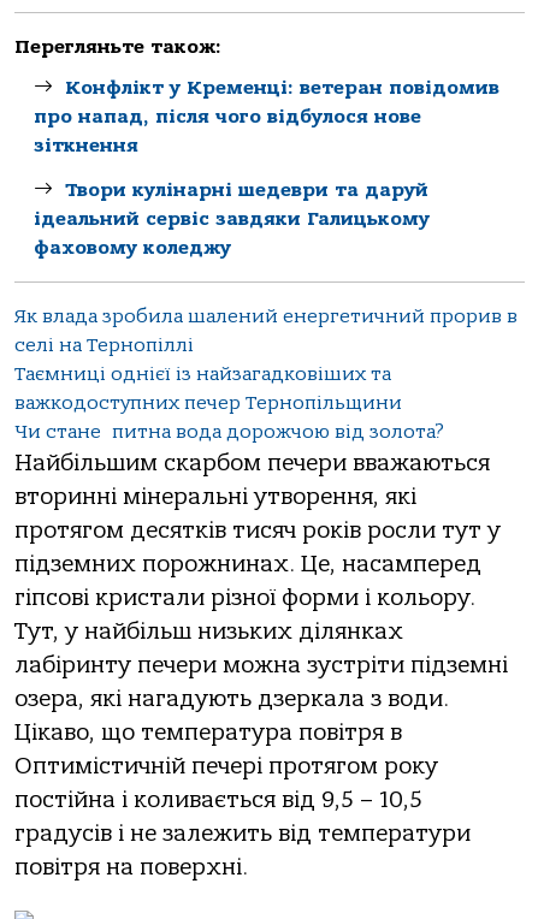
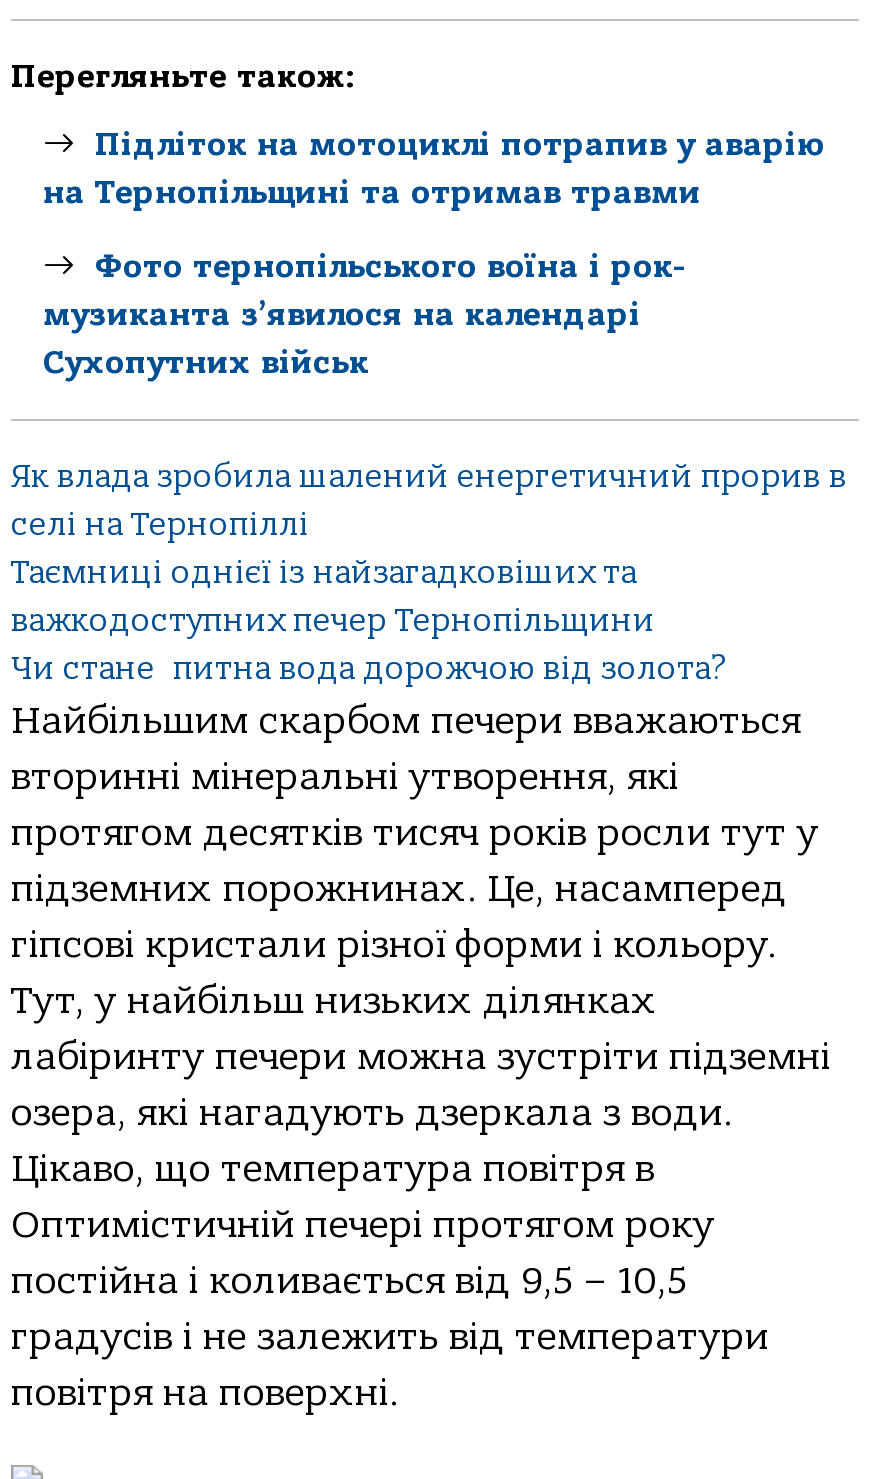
- Конфлікт у Кременці: ветеран повідомив
- про напад, після чого відбулося нове
- зіткнення
+ Підліток на мотоциклі потрапив у аварію
+ на Тернопільщині та отримав травми

- Твори кулінарні шедеври та даруй
- ідеальний сервіс завдяки Галицькому
- фаховому коледжу
+ Фото тернопільського воїна і рок-
+ музиканта з’явилося на календарі
+ Сухопутних військ
